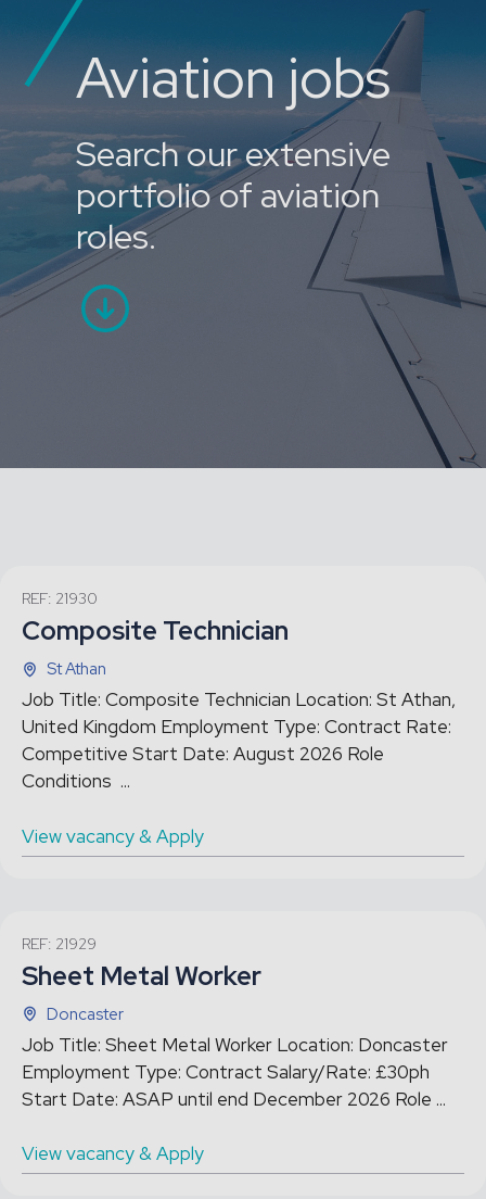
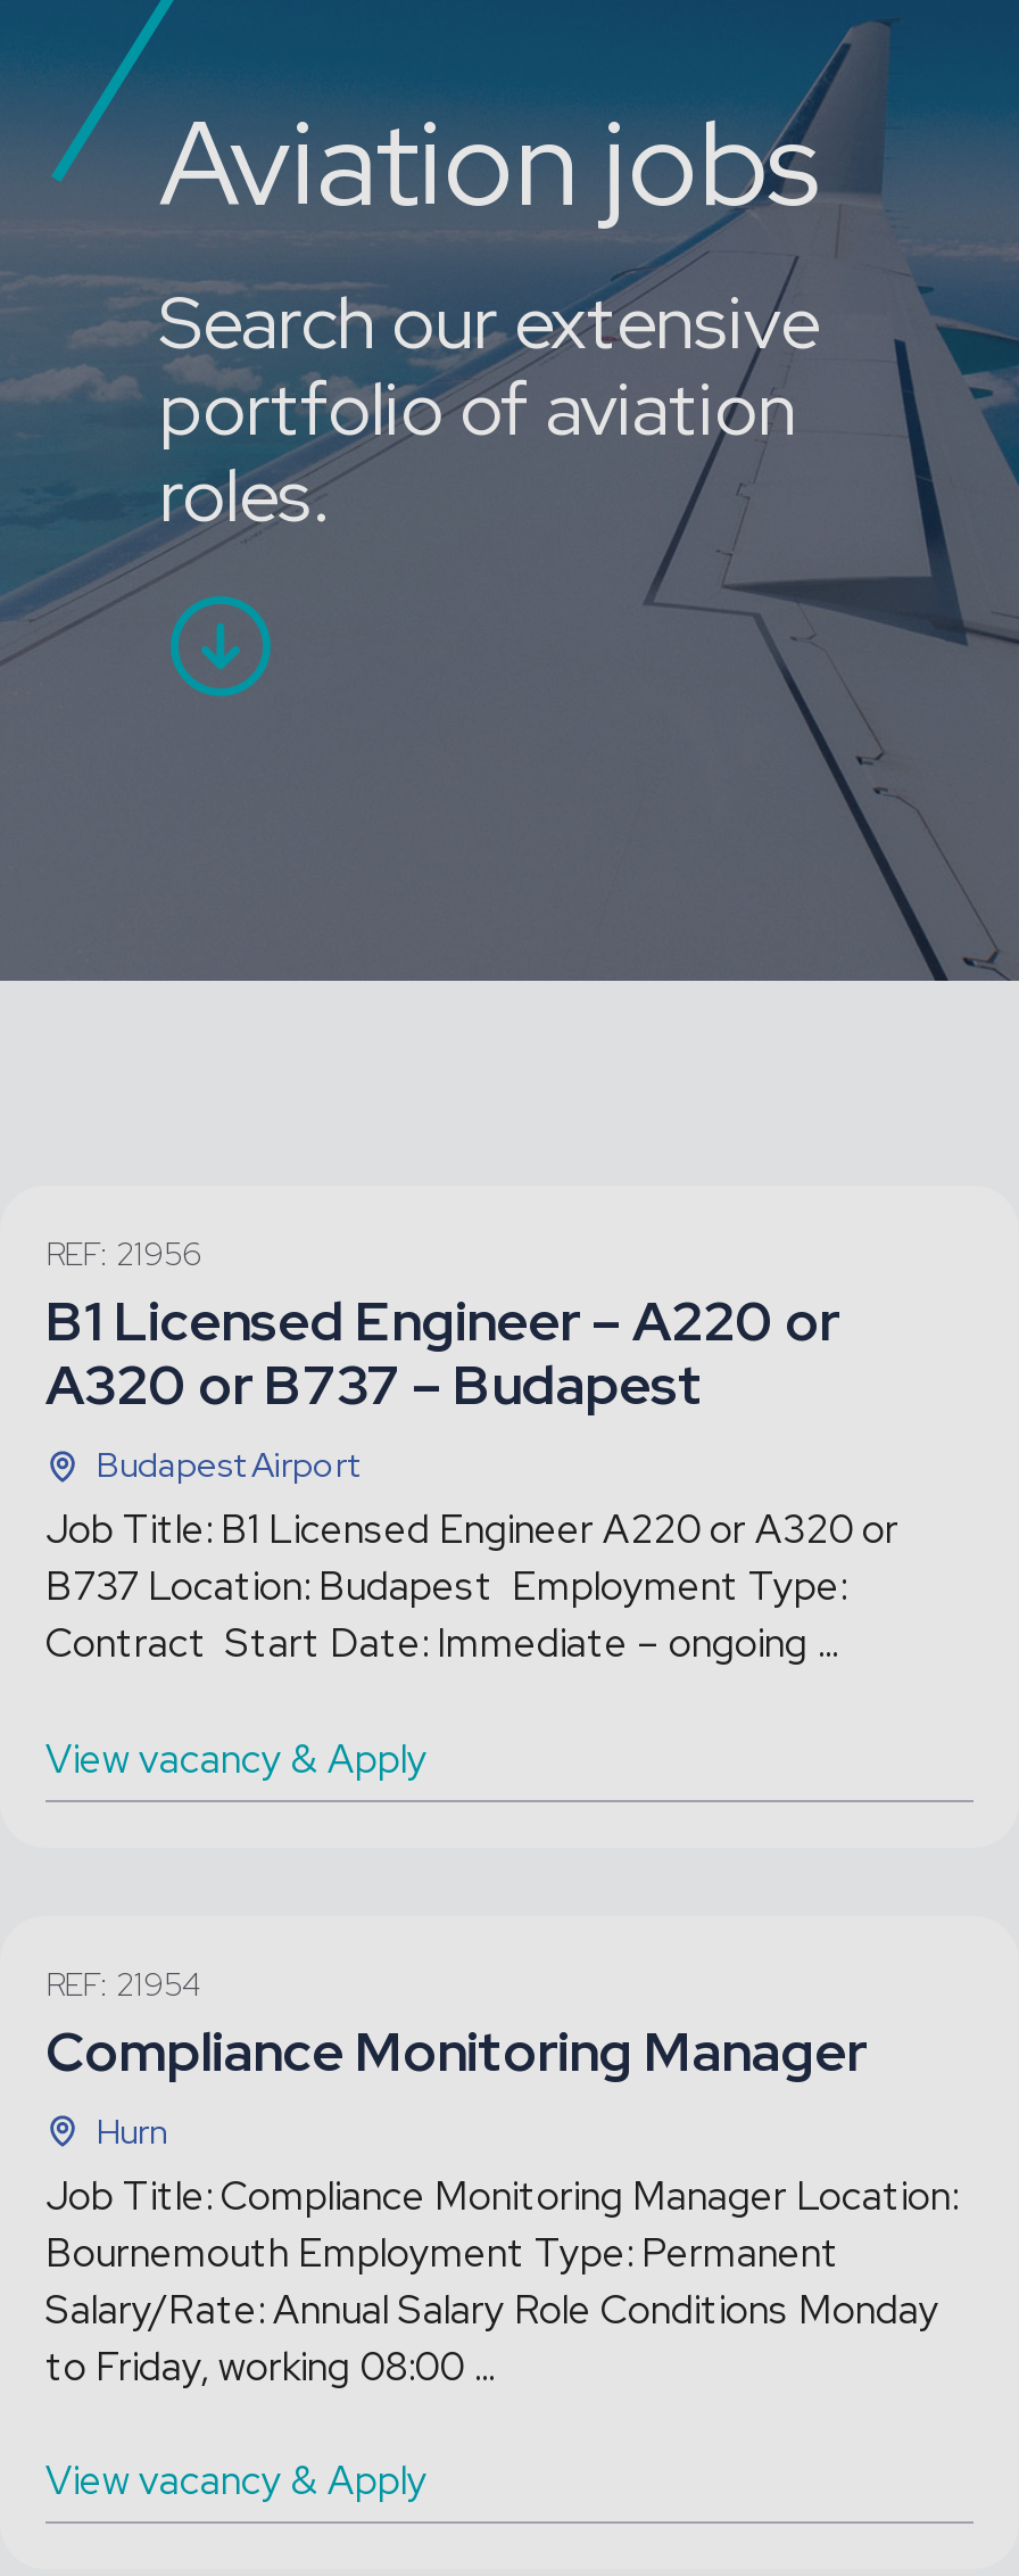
- REF: 21930
- Composite Technician
- St Athan
- Job Title: Composite Technician Location: St Athan,
- United Kingdom Employment Type: Contract Rate:
- Competitive Start Date: August 2026 Role
- Conditions ...
+ REF: 21956
+ B1 Licensed Engineer – A220 or
+ A320 or B737 – Budapest
+ Budapest Airport
+ Job Title: B1 Licensed Engineer A220 or A320 or
+ B737 Location: Budapest Employment Type:
+ Contract Start Date: Immediate – ongoing ...

- REF: 21929
- Sheet Metal Worker
- Doncaster
- Job Title: Sheet Metal Worker Location: Doncaster
- Employment Type: Contract Salary/Rate: £30ph
- Start Date: ASAP until end December 2026 Role ...
+ REF: 21954
+ Compliance Monitoring Manager
+ Hurn
+ Job Title: Compliance Monitoring Manager Location:
+ Bournemouth Employment Type: Permanent
+ Salary/Rate: Annual Salary Role Conditions Monday
+ to Friday, working 08:00 ...
